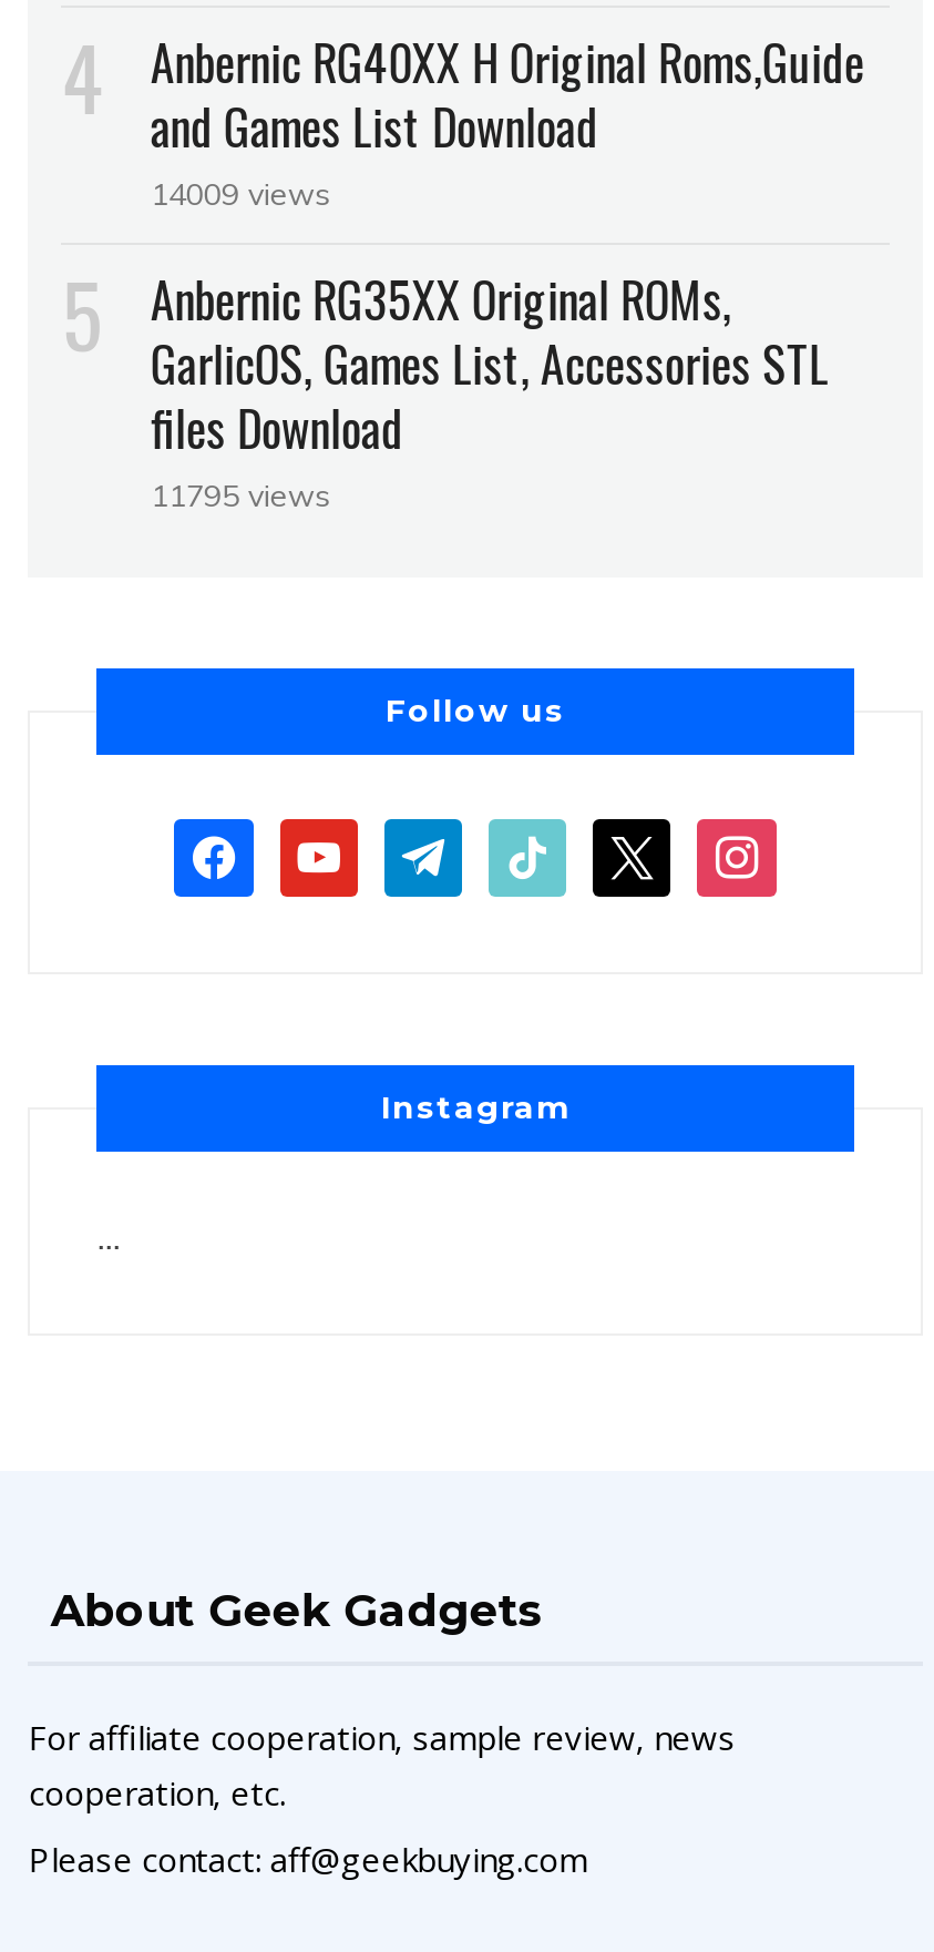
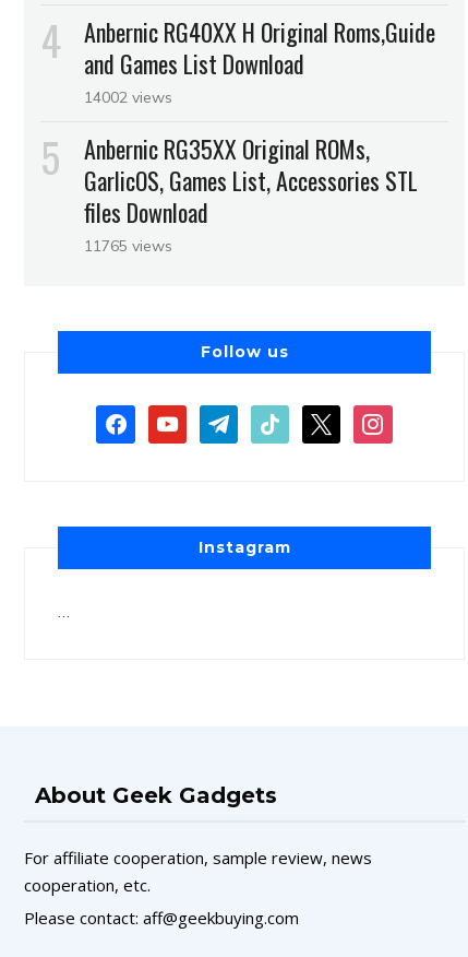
- 14009 views
+ 14002 views

- 11795 views
+ 11765 views
